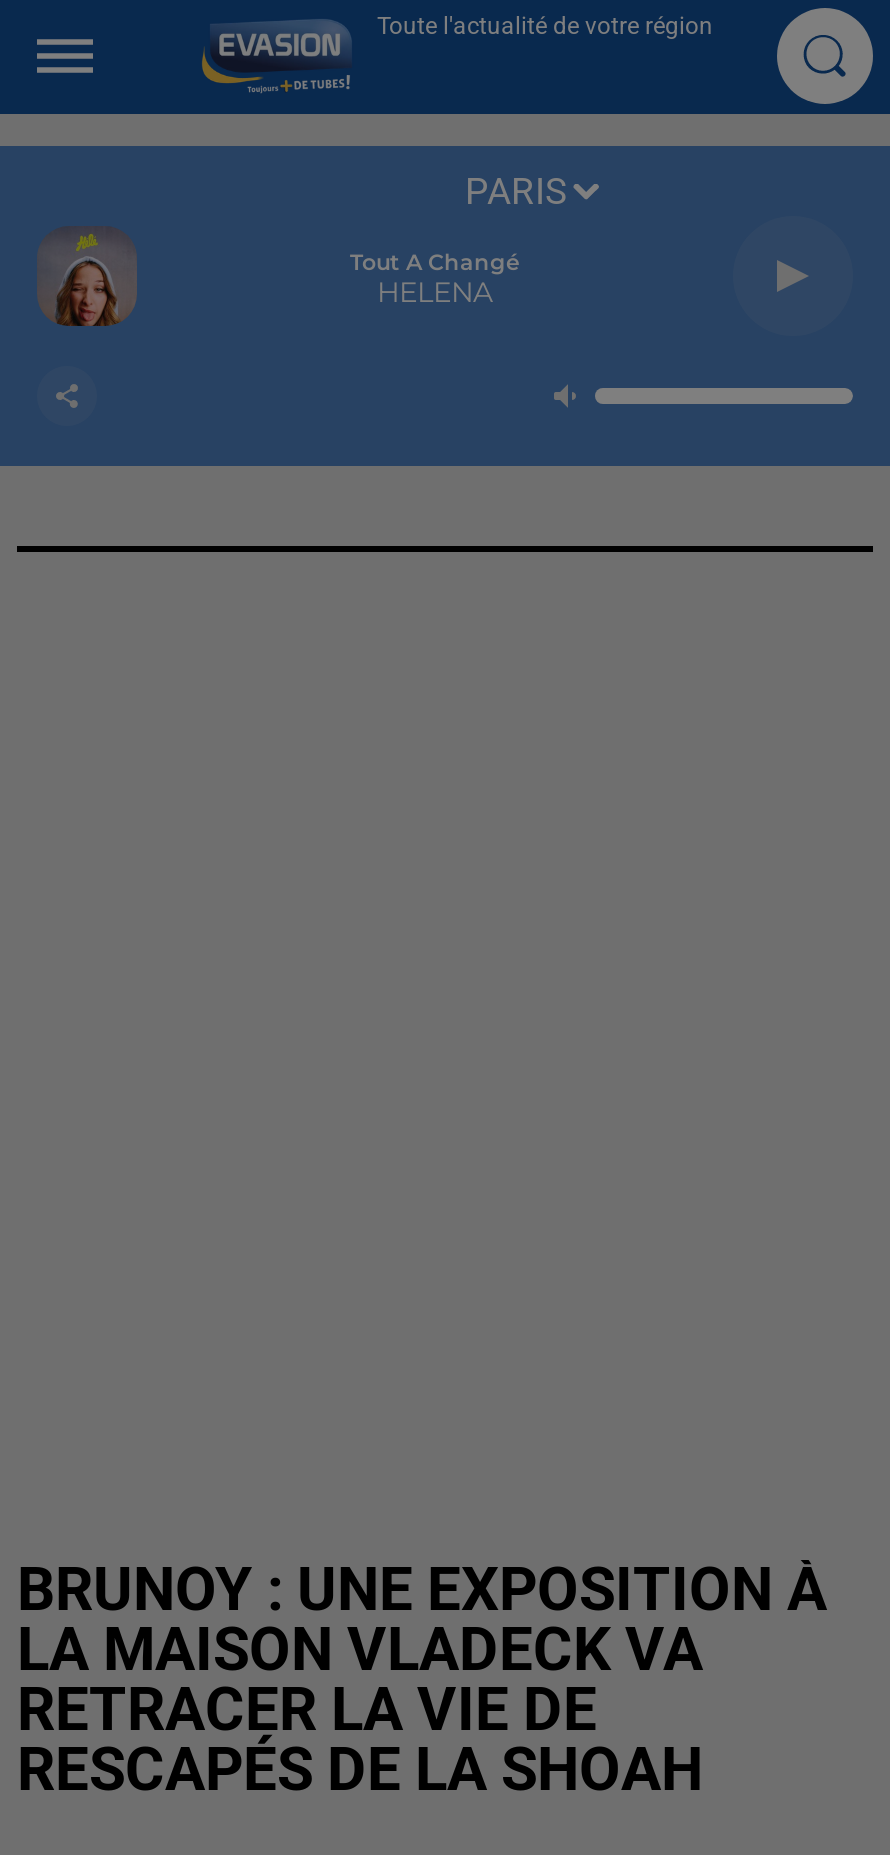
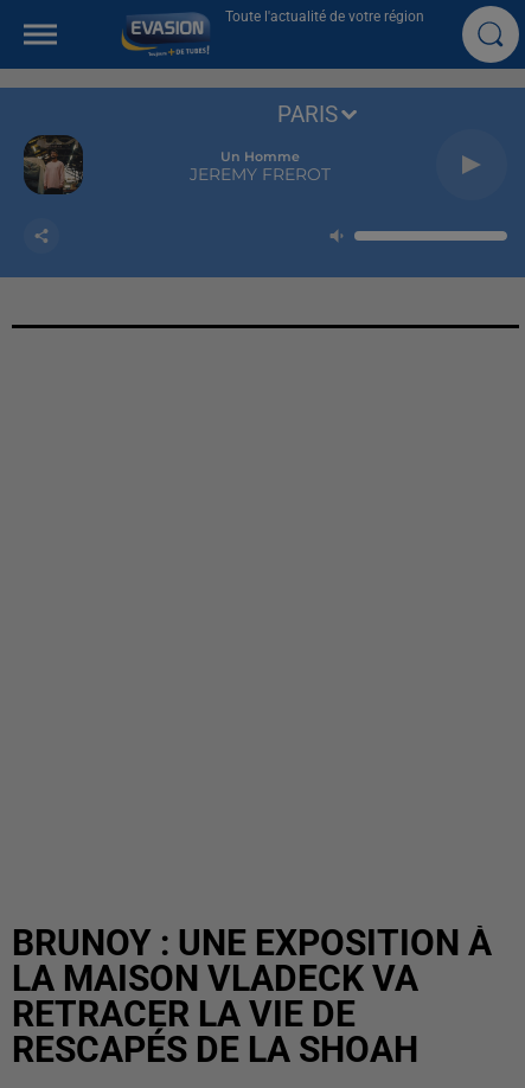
- [image]
+ [image]

- Tout A Changé
- HELENA
+ Un Homme
+ JEREMY FREROT
